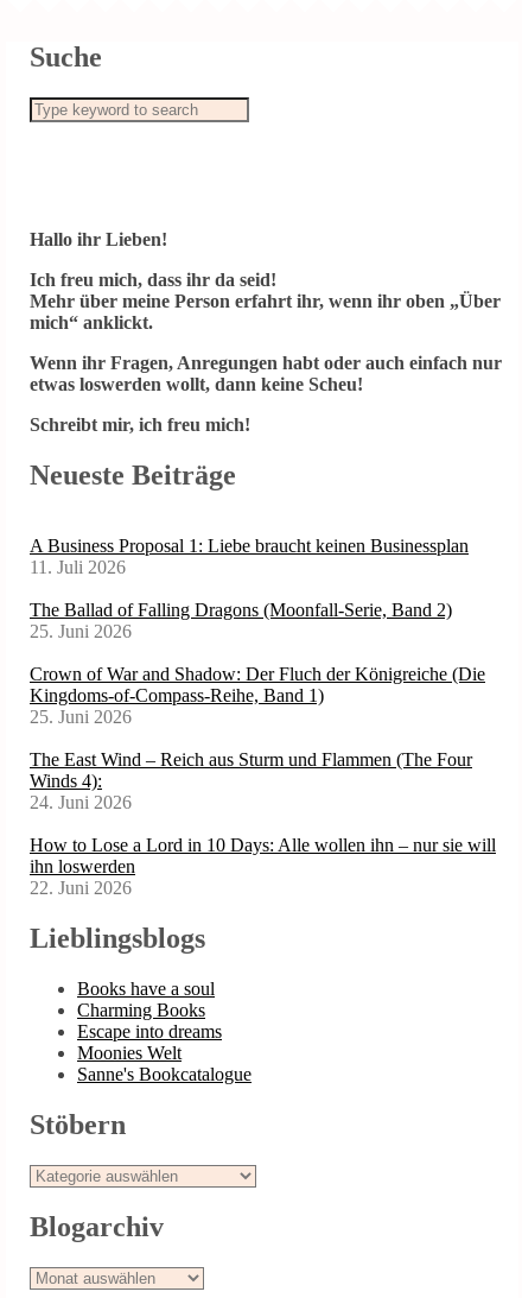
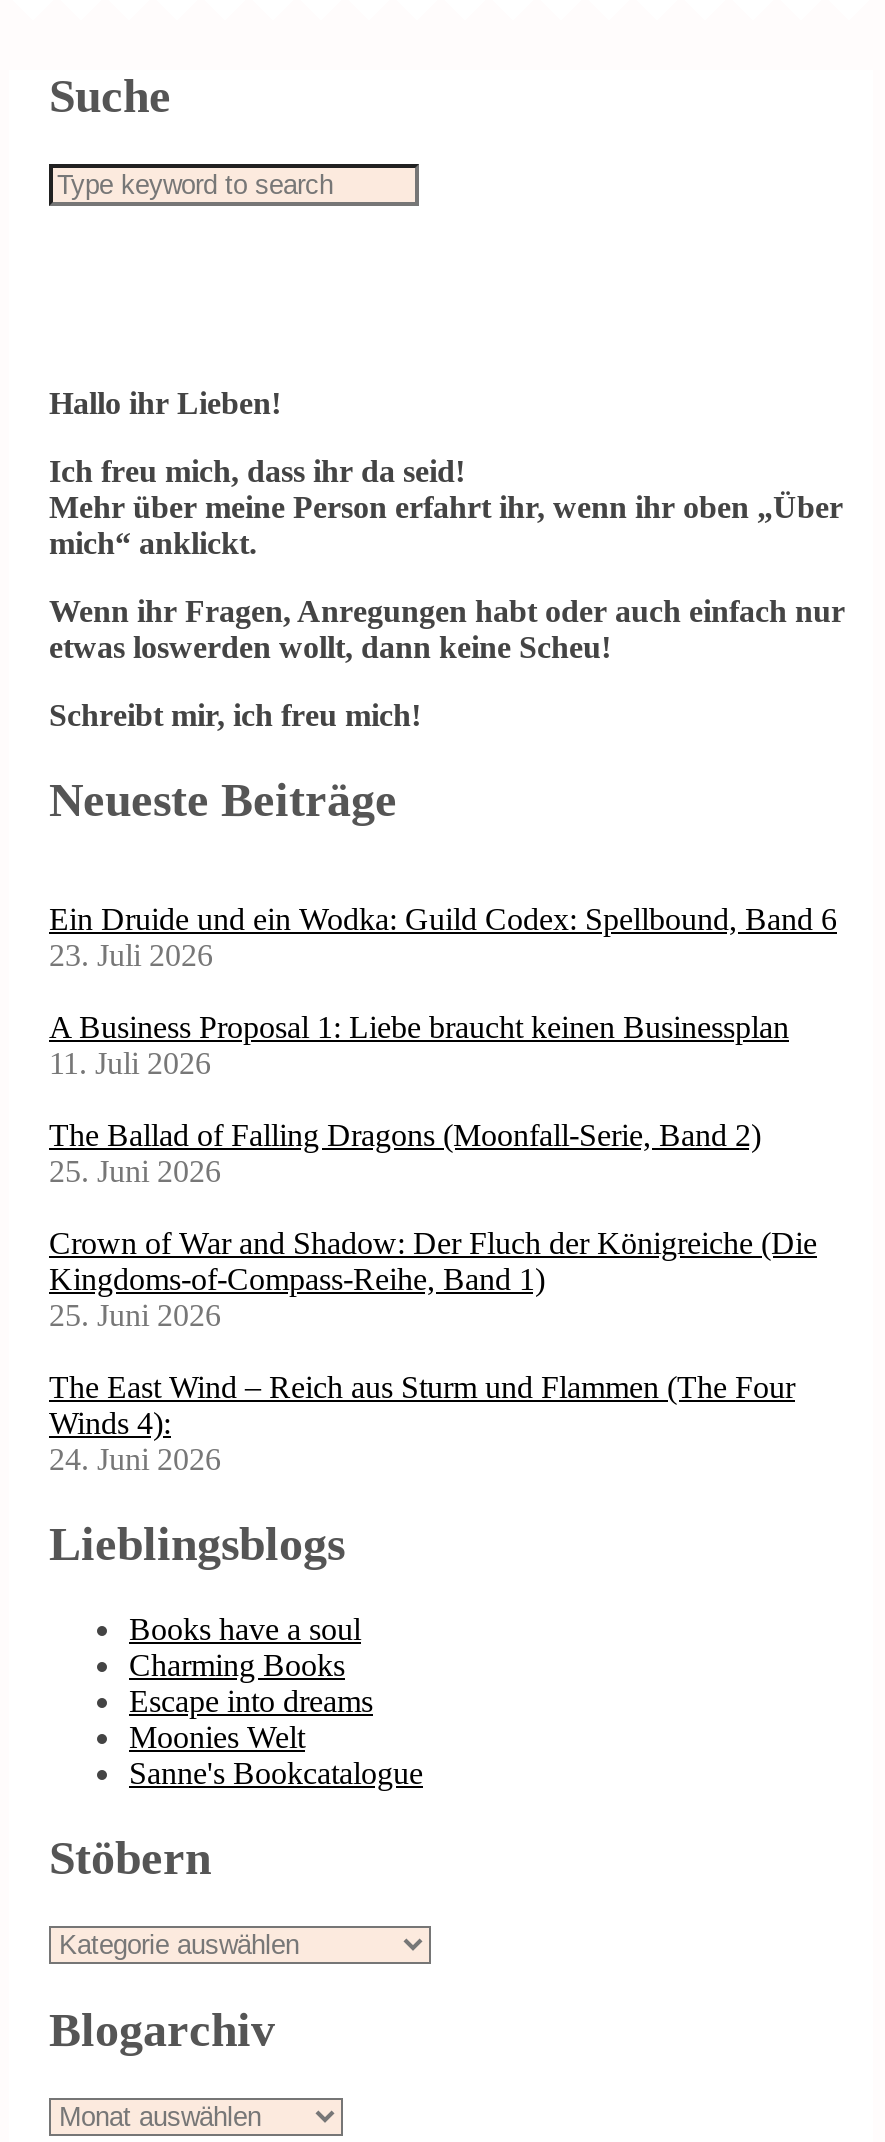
+ Ein Druide und ein Wodka: Guild Codex: Spellbound, Band 6
+ 23. Juli 2026

moved down: A Business Proposal 1: Liebe braucht keinen Businessplan | 11. Juli 2026 | The Ballad of Falling Dragons (Moonfall-Serie, Band 2) | ... | Winds 4): | 24. Juni 2026

- How to Lose a Lord in 10 Days: Alle wollen ihn – nur sie will
- ihn loswerden
- 22. Juni 2026
